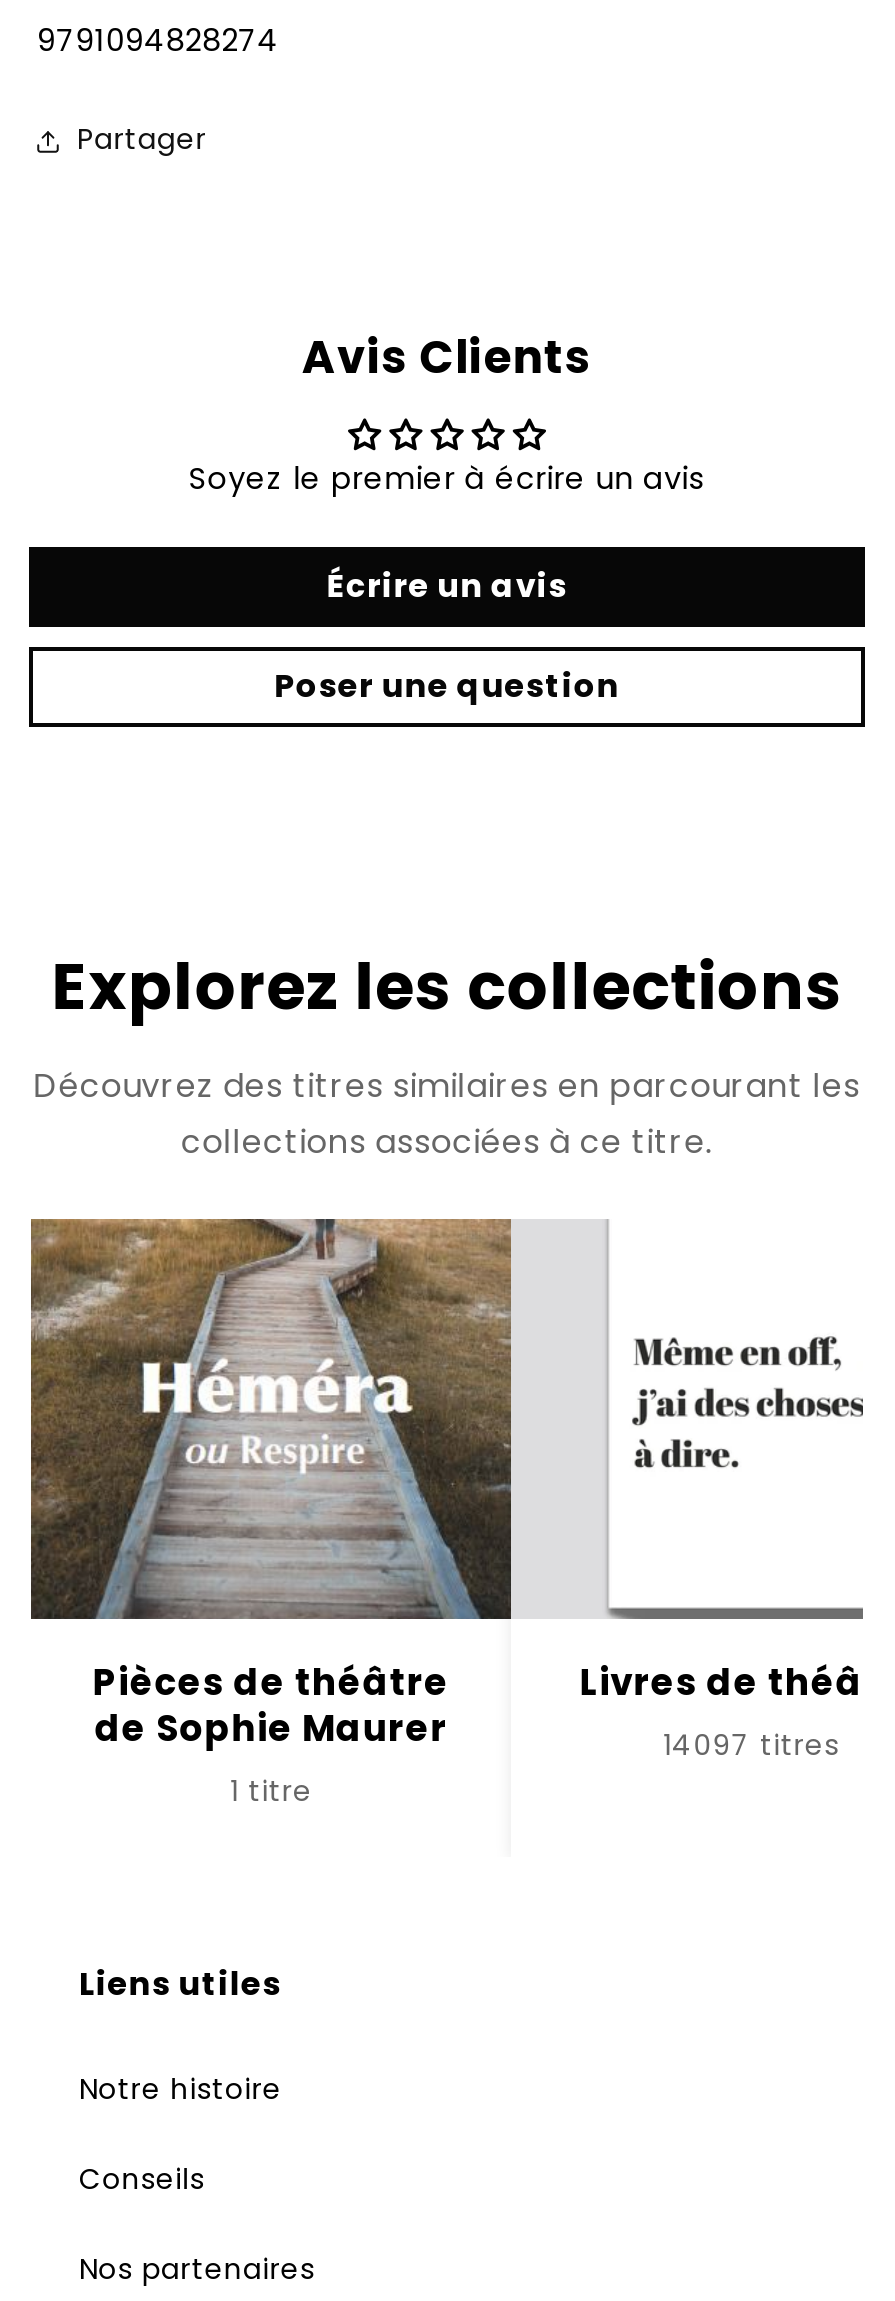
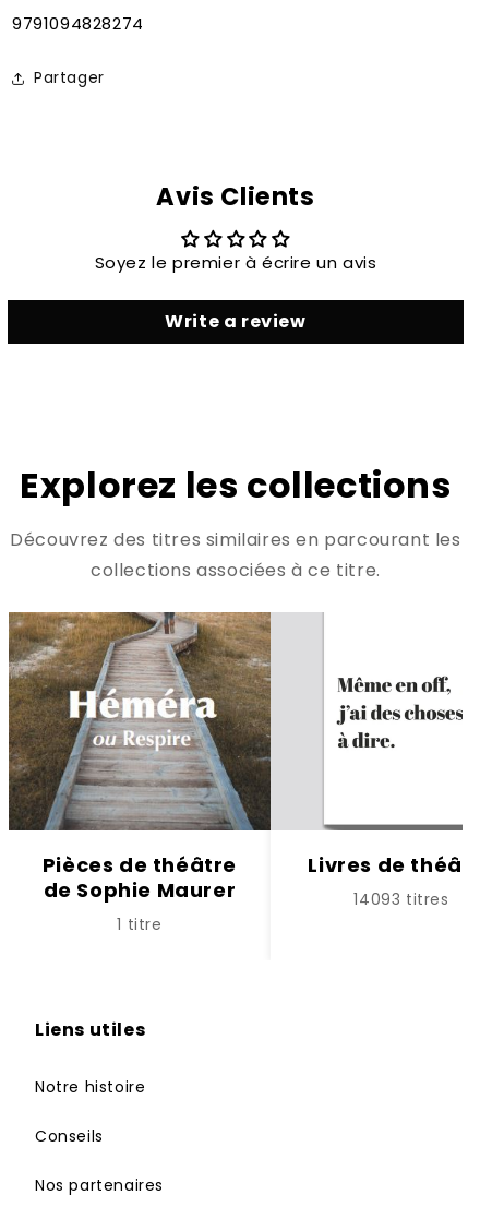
- Écrire un avis
- Poser une question
+ Write a review

- 14097 titres
+ 14093 titres
